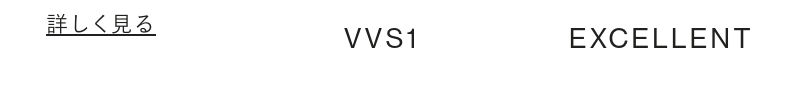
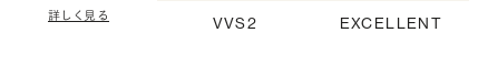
- VVS1
+ VVS2
